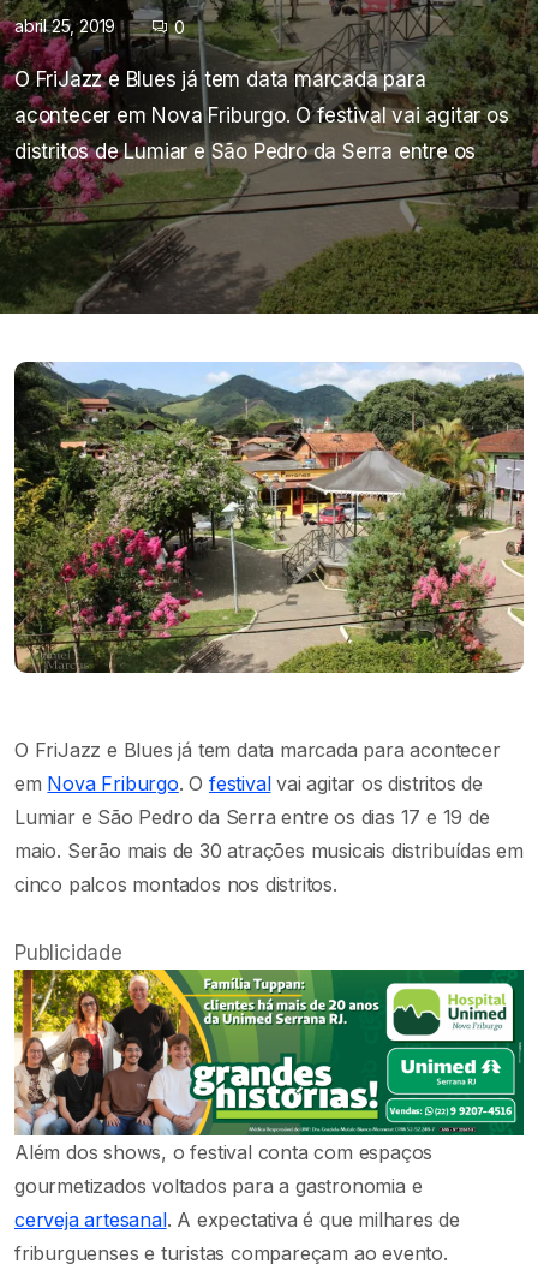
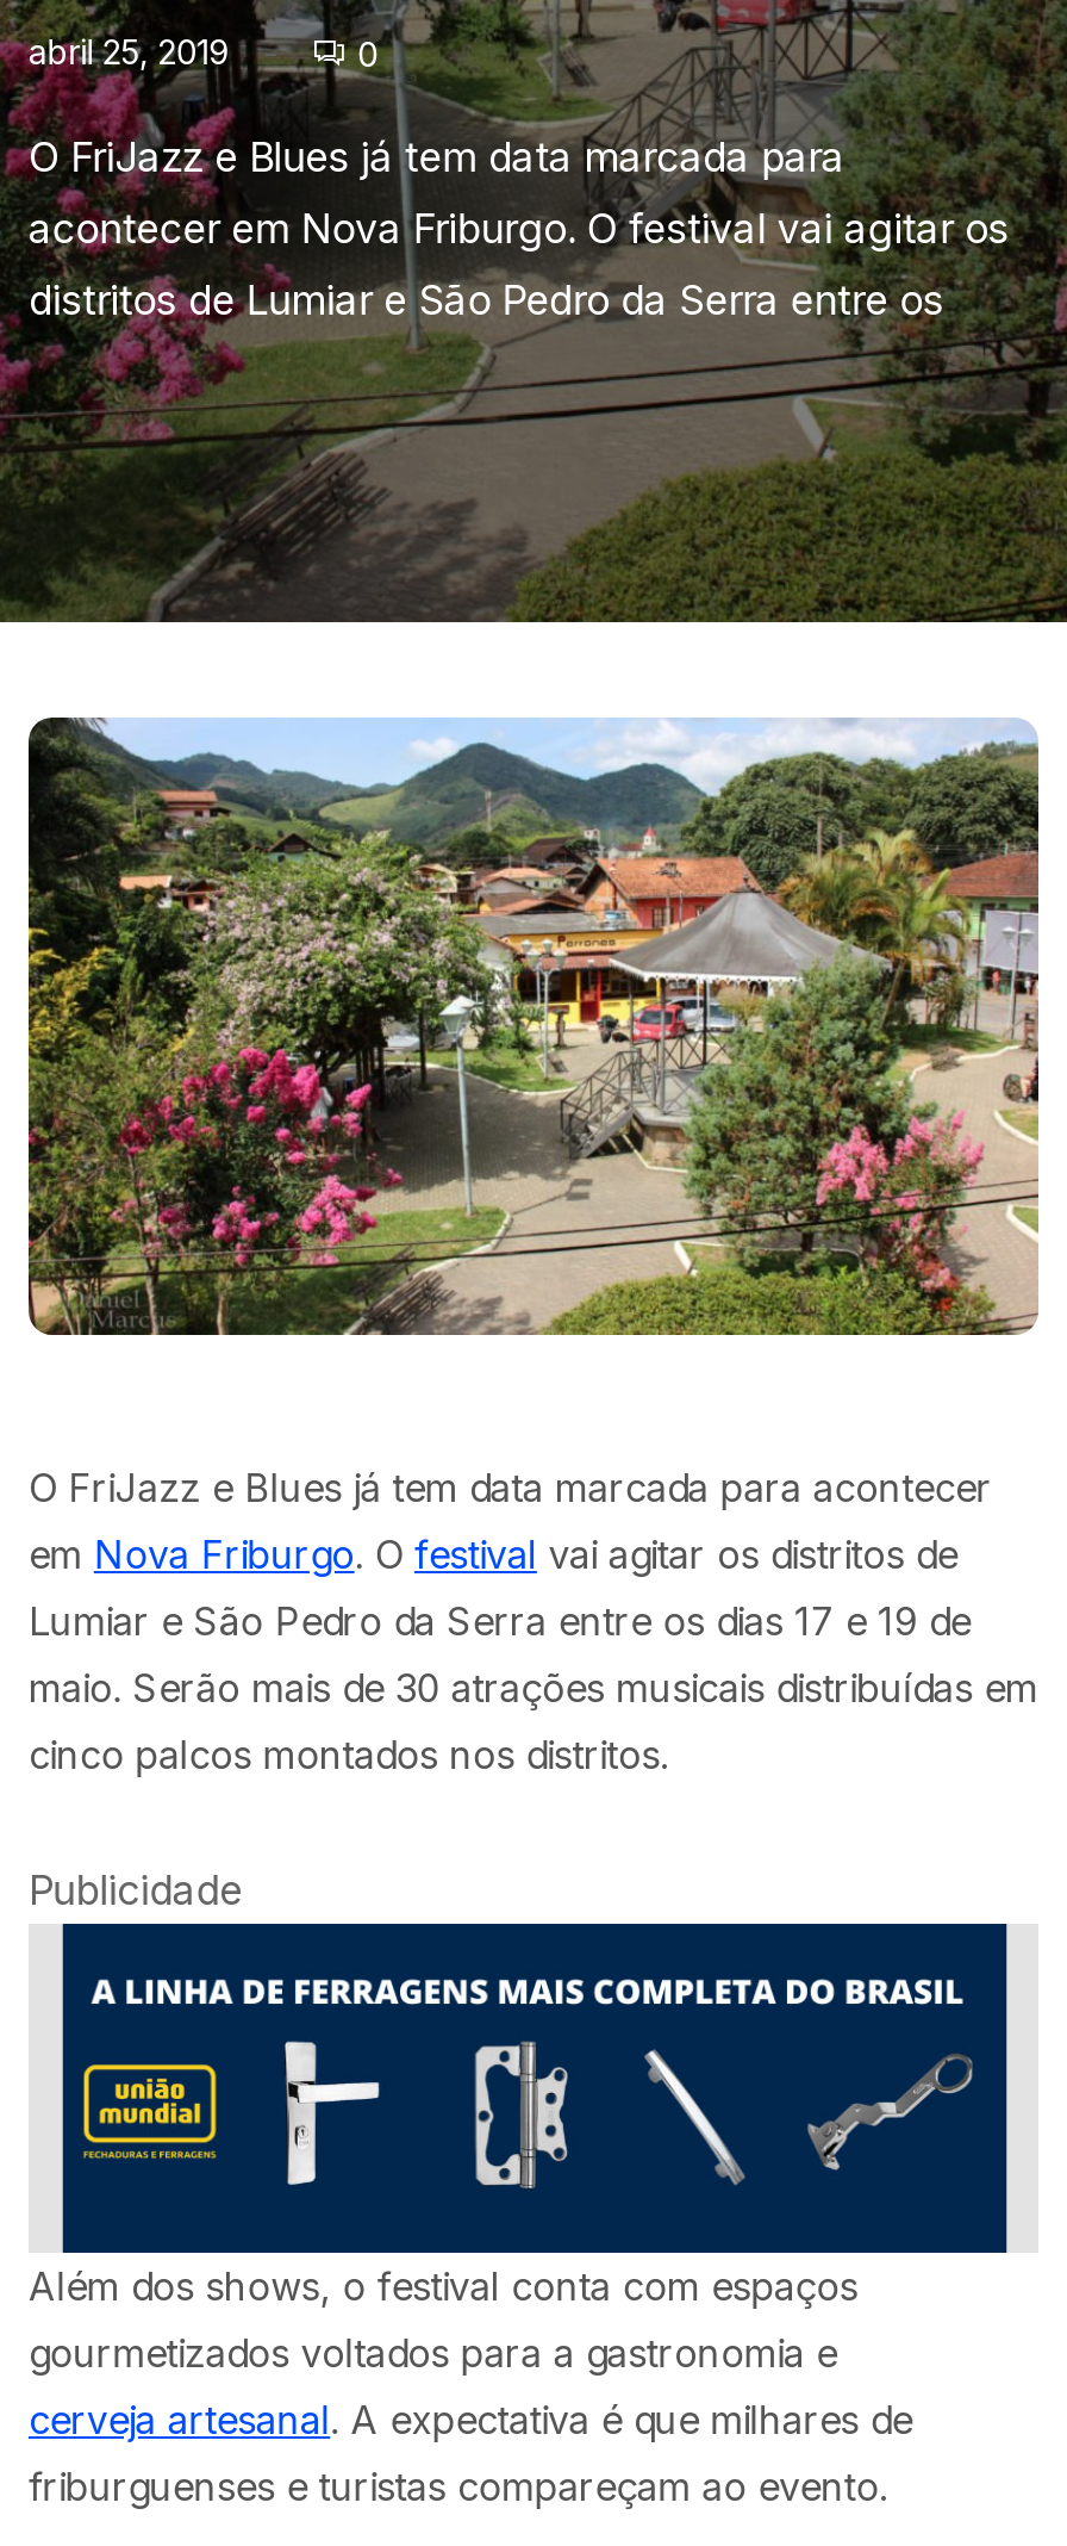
- [image]
+ [image]
